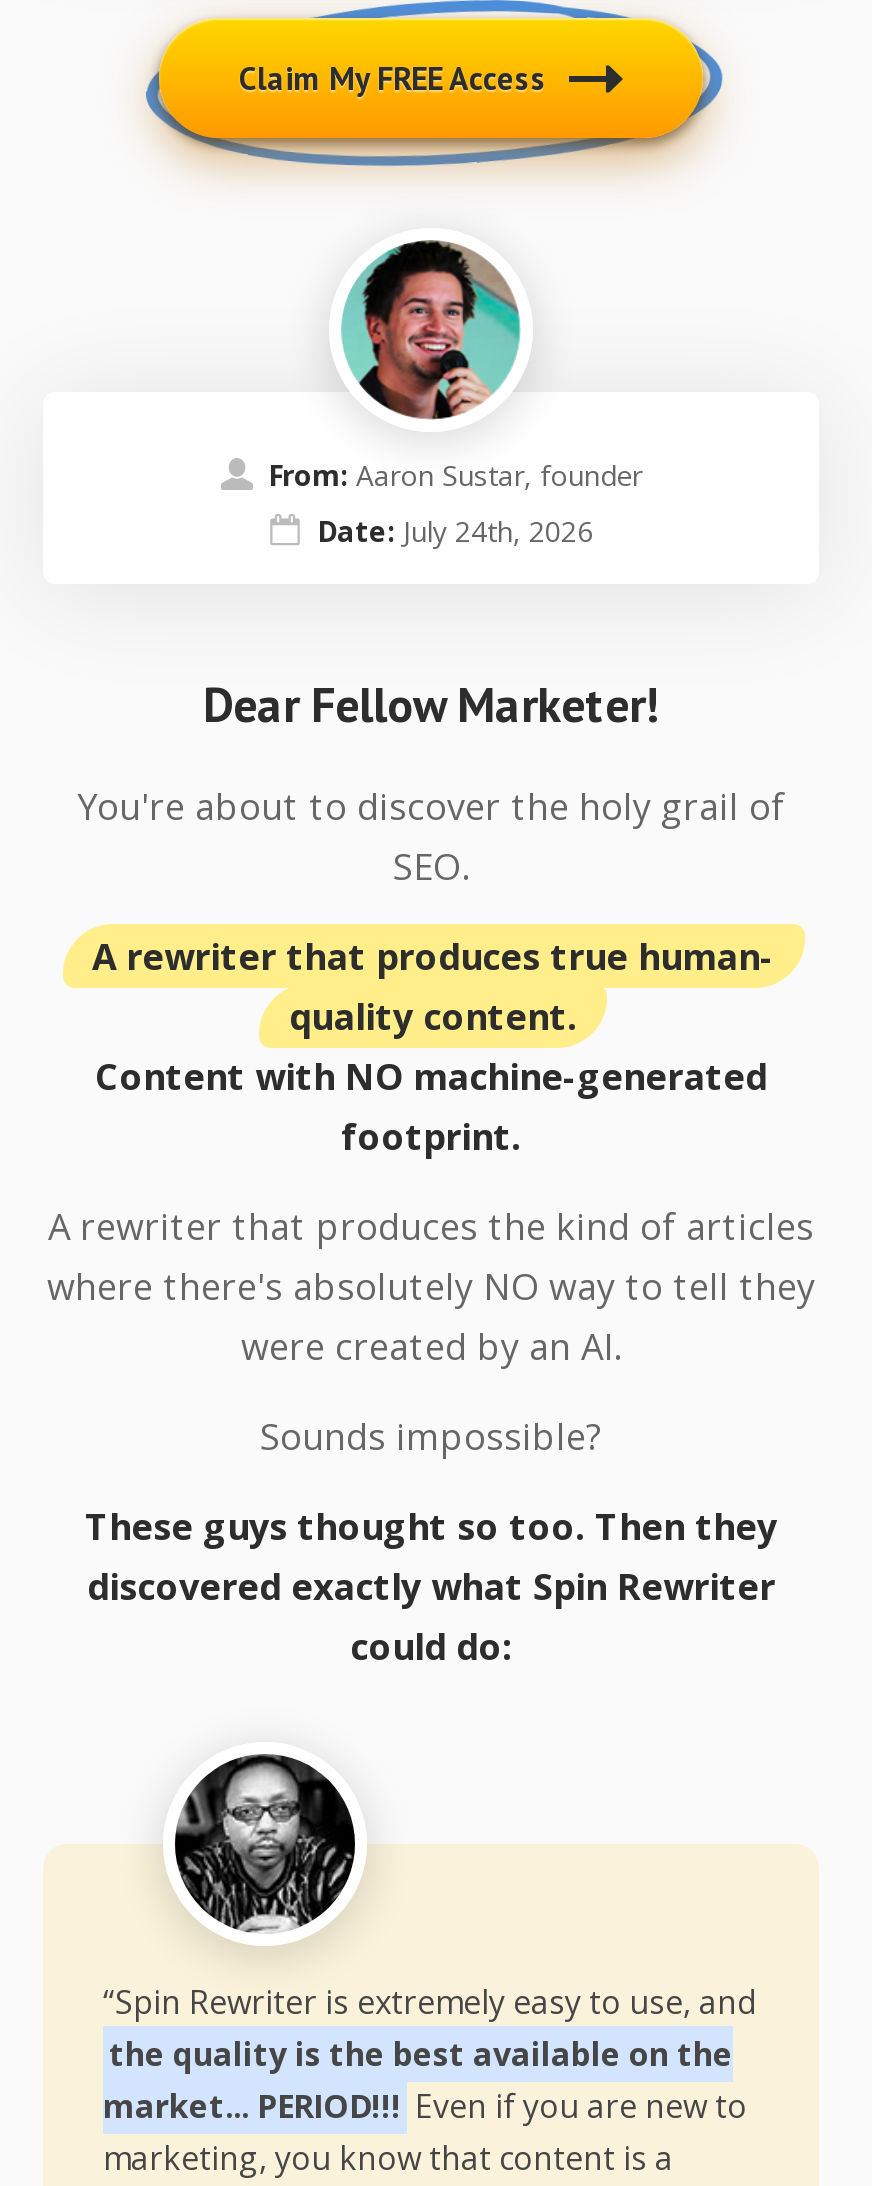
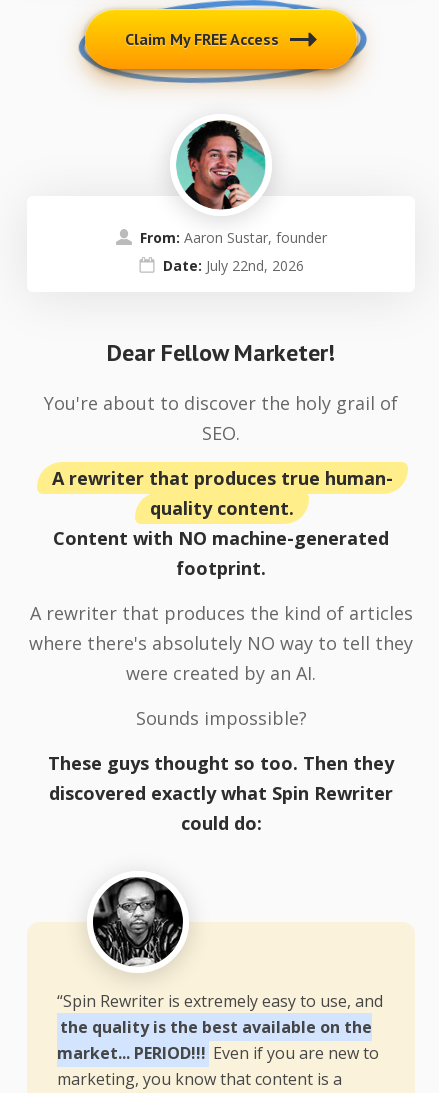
- Date: July 24th, 2026
+ Date: July 22nd, 2026
